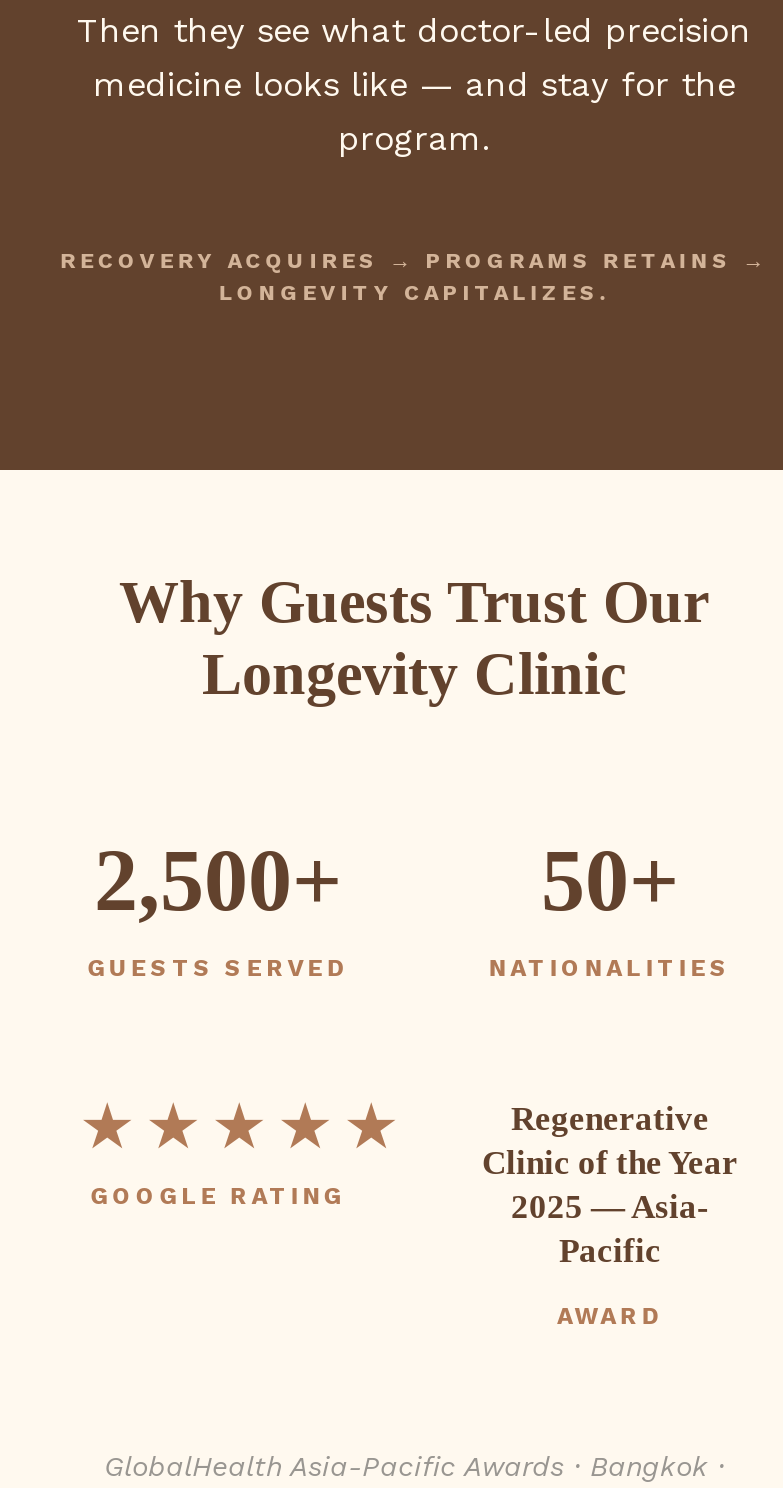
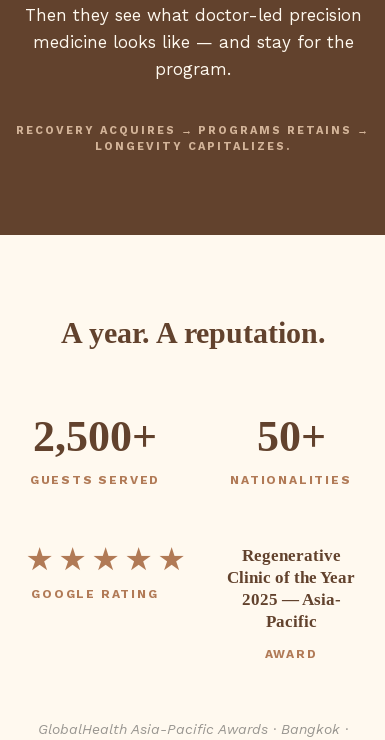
- Why Guests Trust Our
- Longevity Clinic
+ A year. A reputation.
